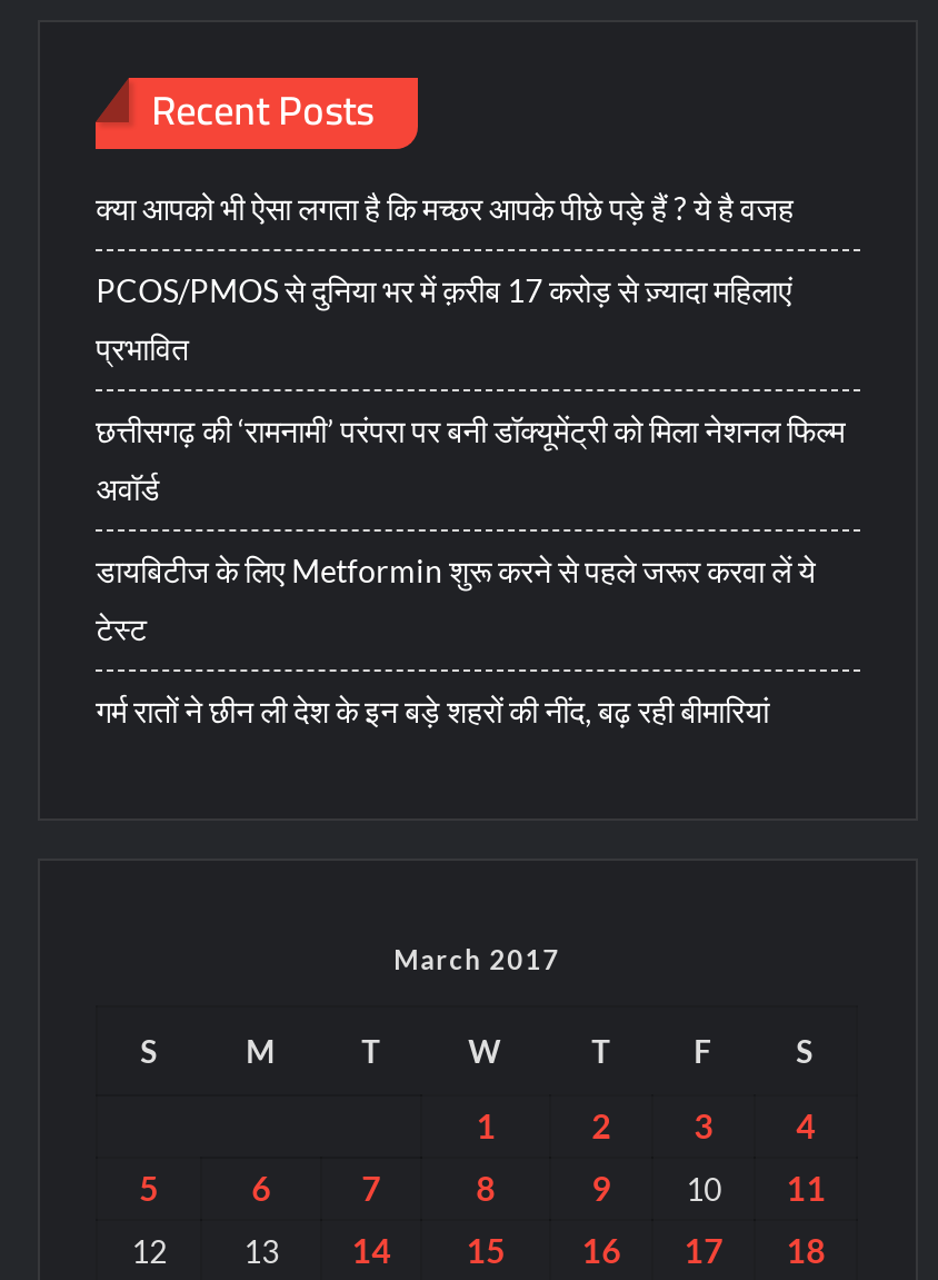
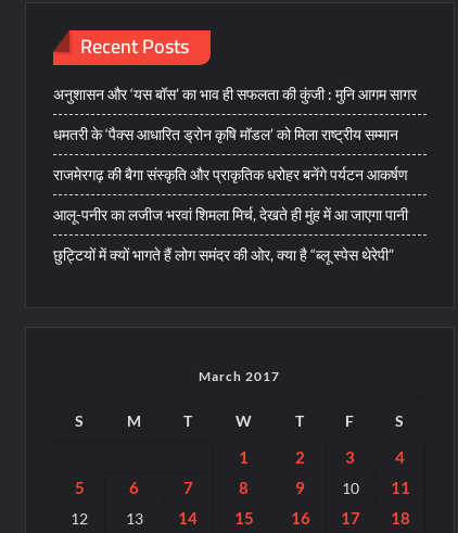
- क्या आपको भी ऐसा लगता है कि मच्छर आपके पीछे पड़े हैं ? ये है वजह
- PCOS/PMOS से दुनिया भर में क़रीब 17 करोड़ से ज़्यादा महिलाएं
- प्रभावित
- छत्तीसगढ़ की ‘रामनामी’ परंपरा पर बनी डॉक्यूमेंट्री को मिला नेशनल फिल्म
- अवॉर्ड
- डायबिटीज के लिए Metformin शुरू करने से पहले जरूर करवा लें ये
- टेस्ट
- गर्म रातों ने छीन ली देश के इन बड़े शहरों की नींद, बढ़ रही बीमारियां
+ अनुशासन और ‘यस बॉस’ का भाव ही सफलता की कुंजी : मुनि आगम सागर
+ धमतरी के ‘पैक्स आधारित ड्रोन कृषि मॉडल’ को मिला राष्ट्रीय सम्मान
+ राजमेरगढ़ की बैगा संस्कृति और प्राकृतिक धरोहर बनेंगे पर्यटन आकर्षण
+ आलू-पनीर का लजीज भरवां शिमला मिर्च, देखते ही मुंह में आ जाएगा पानी
+ छुट्टियों में क्यों भागते हैं लोग समंदर की ओर, क्या है “ब्लू स्पेस थेरेपी”
